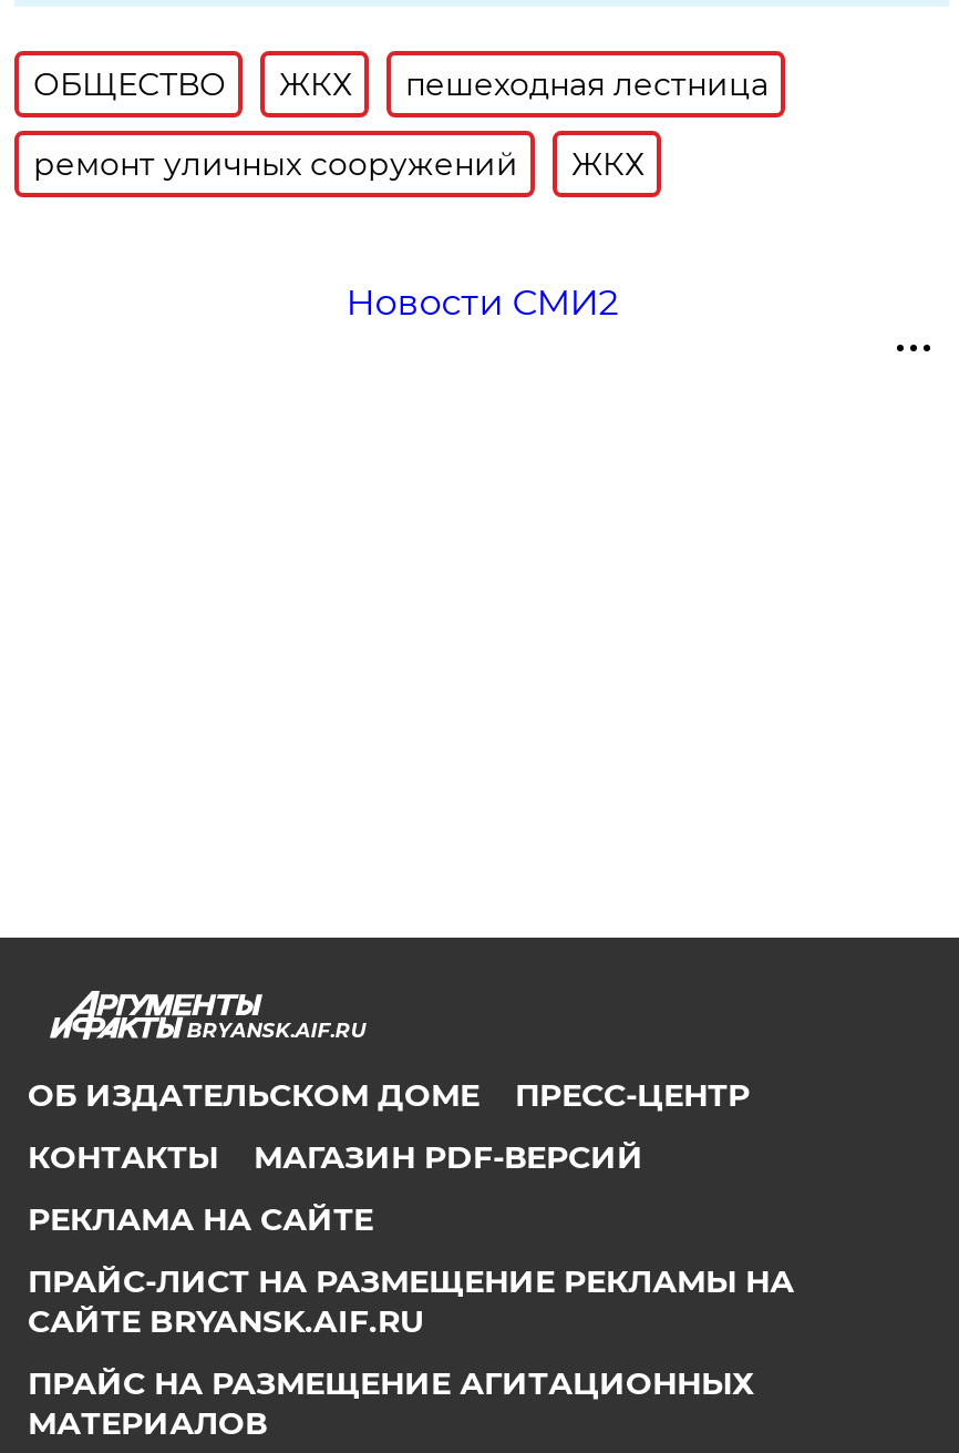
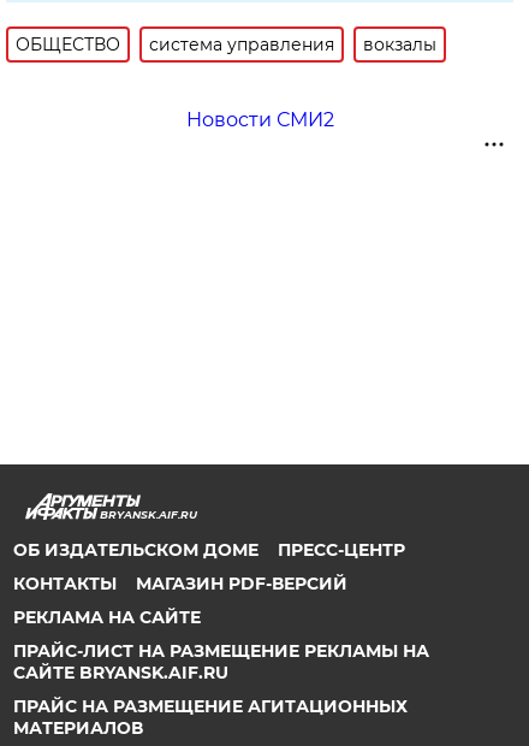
- ЖКХ
- пешеходная лестница
- ремонт уличных сооружений
- ЖКХ
+ система управления
+ вокзалы
